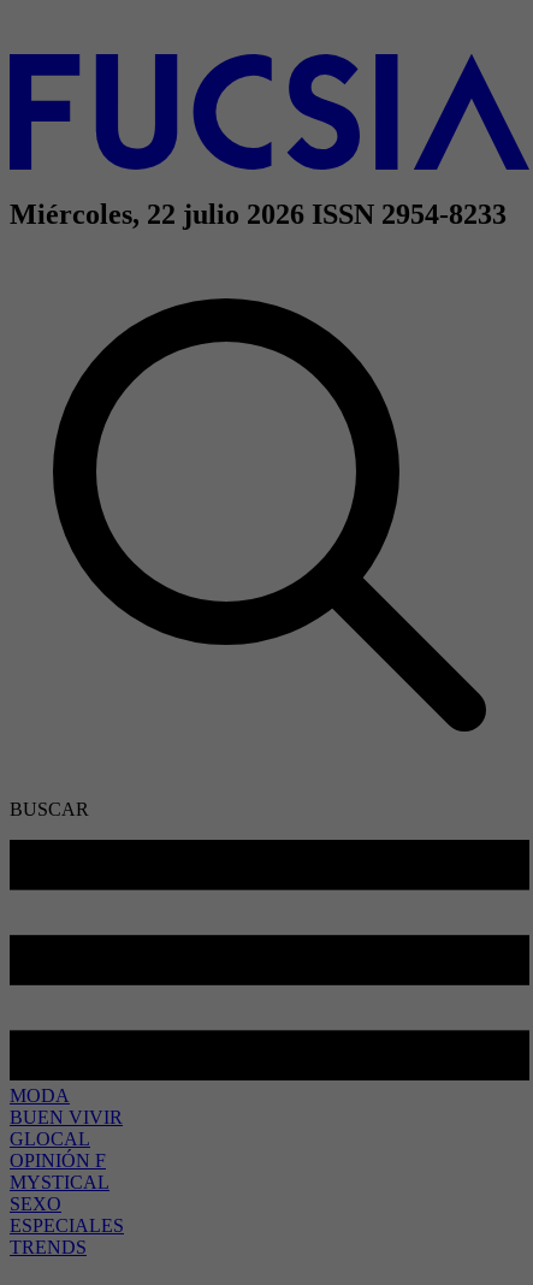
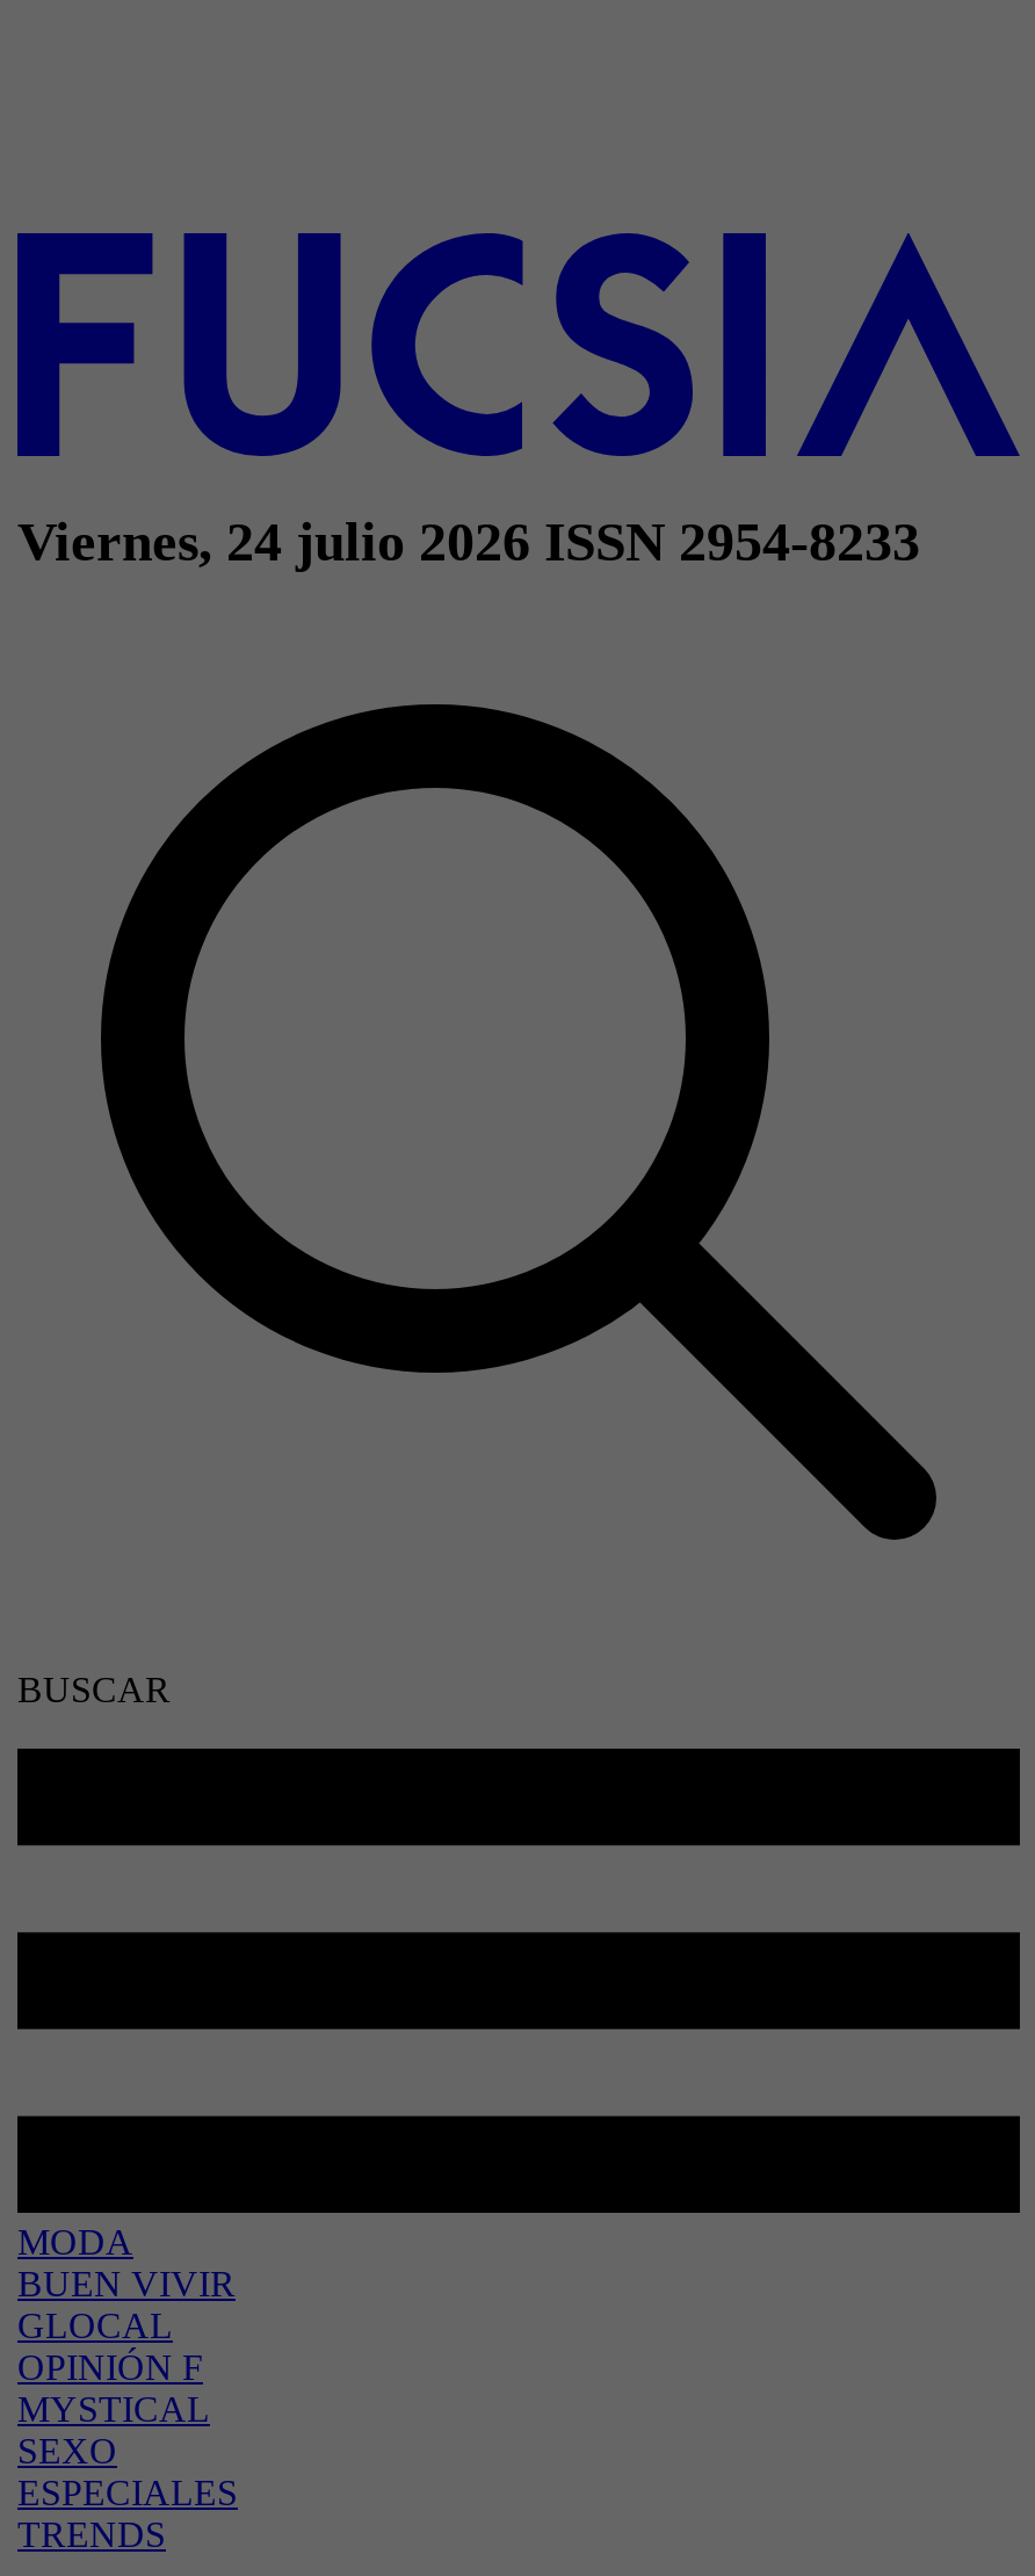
- Miércoles, 22 julio 2026 ISSN 2954-8233
+ Viernes, 24 julio 2026 ISSN 2954-8233
